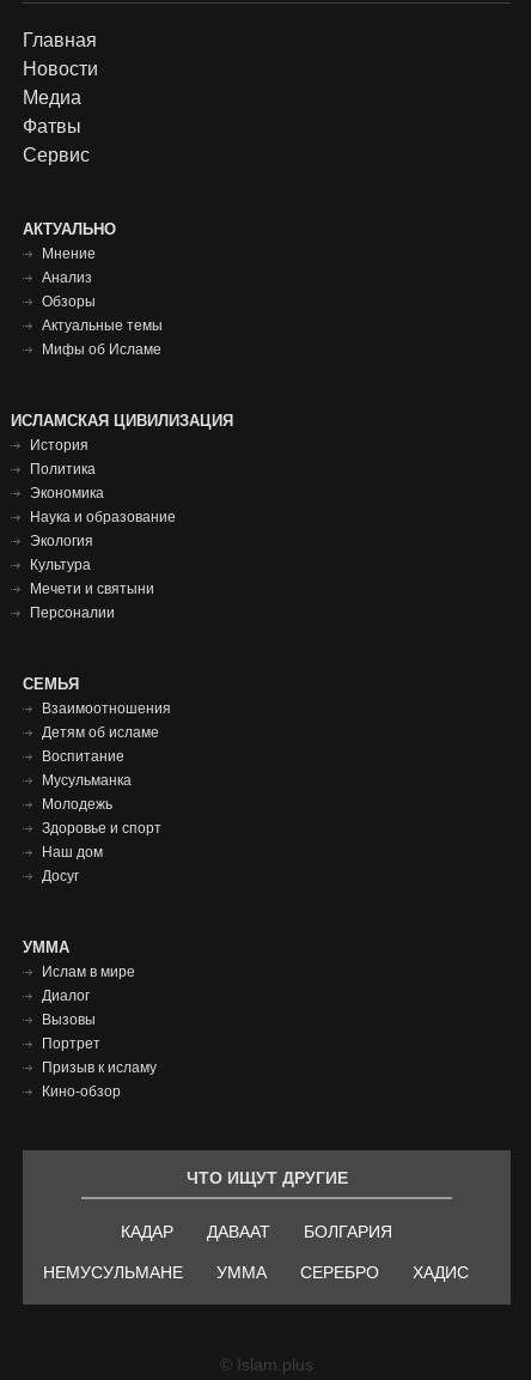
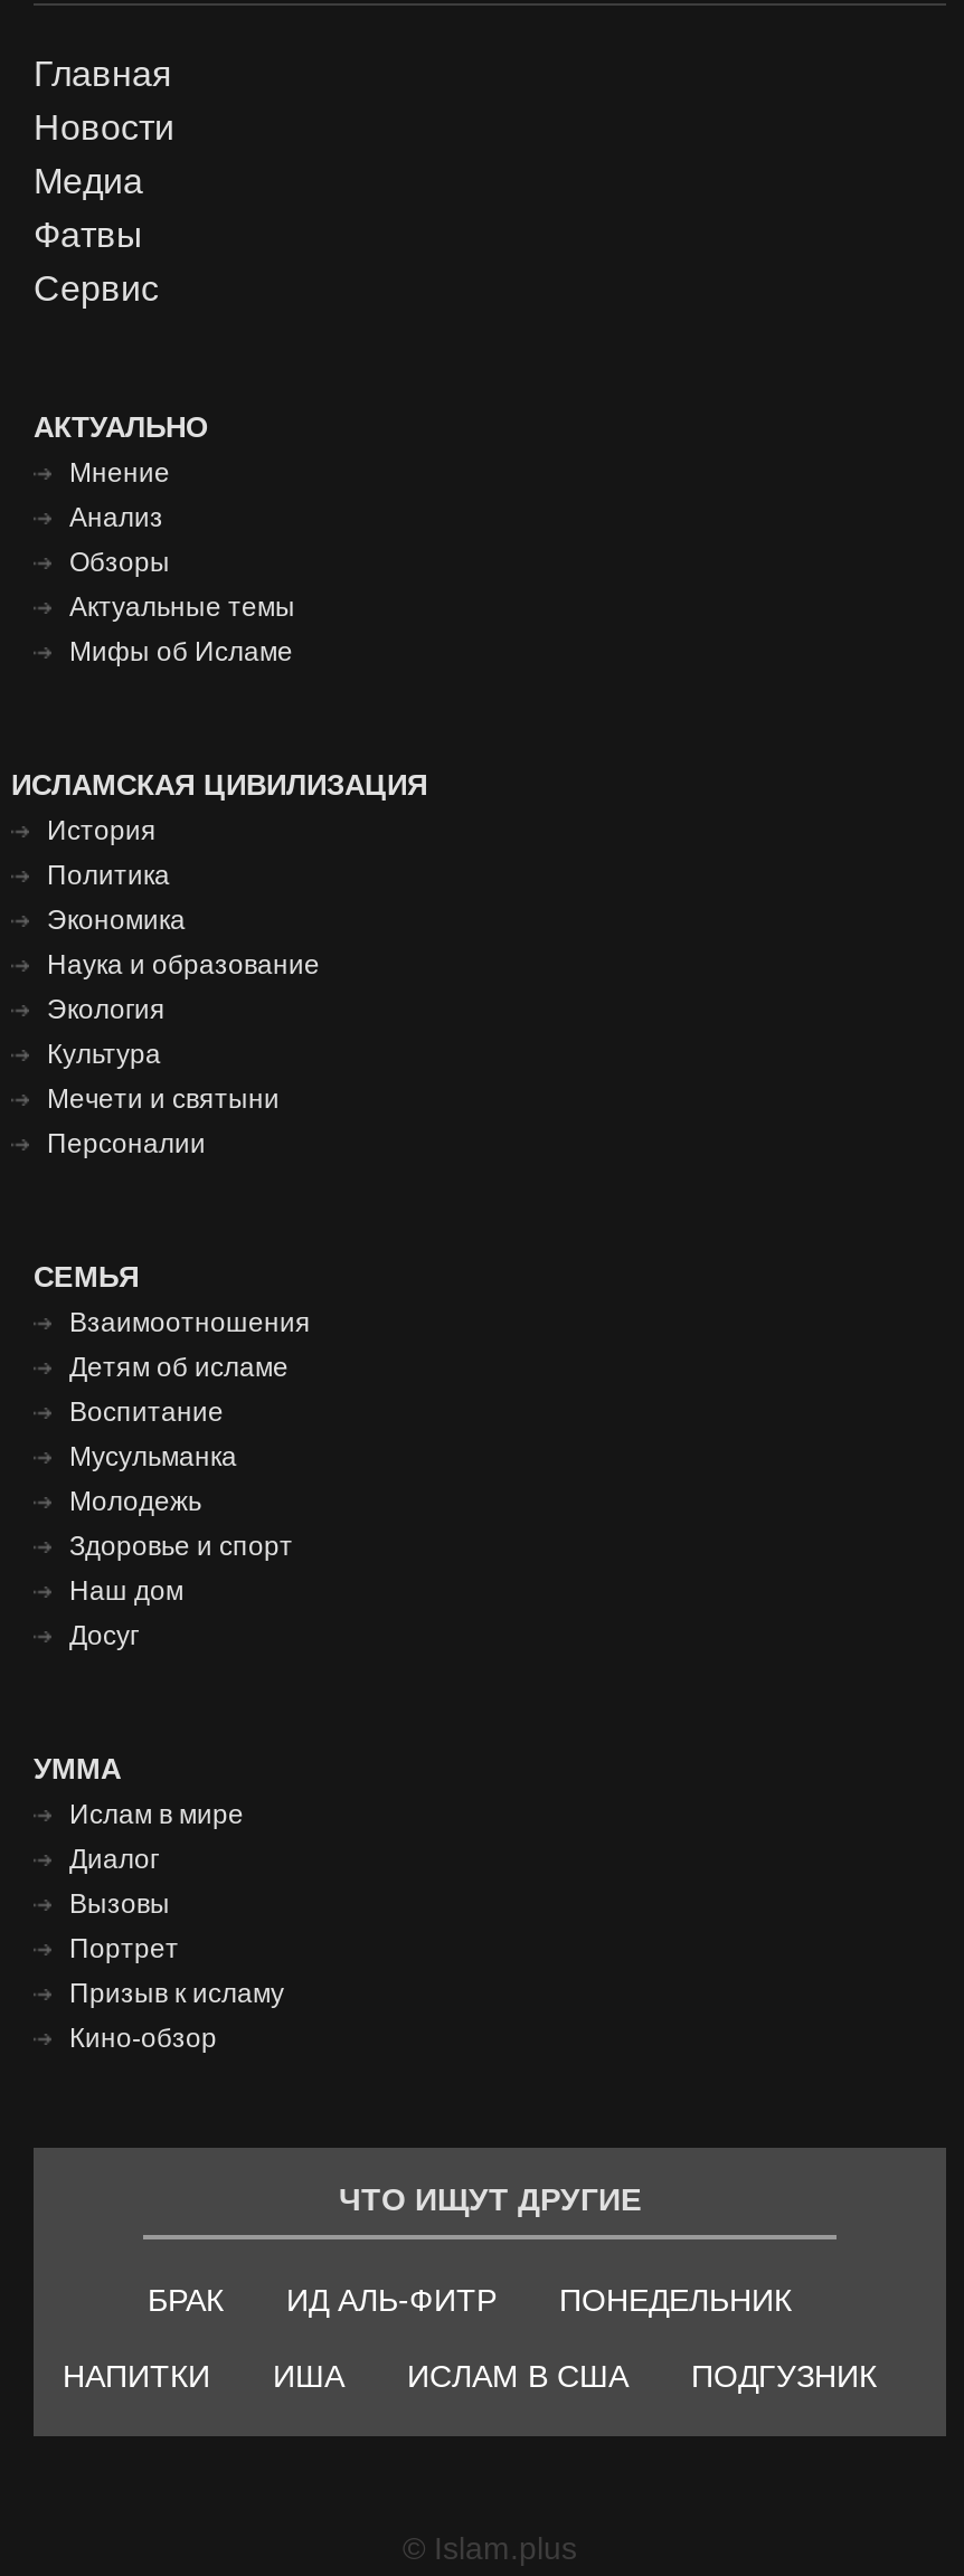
- КАДАР
- ДАВААТ
- БОЛГАРИЯ
+ БРАК
+ ИД АЛЬ-ФИТР
+ ПОНЕДЕЛЬНИК

- НЕМУСУЛЬМАНЕ
- УММА
- СЕРЕБРО
- ХАДИС
+ НАПИТКИ
+ ИША
+ ИСЛАМ В США
+ ПОДГУЗНИК
